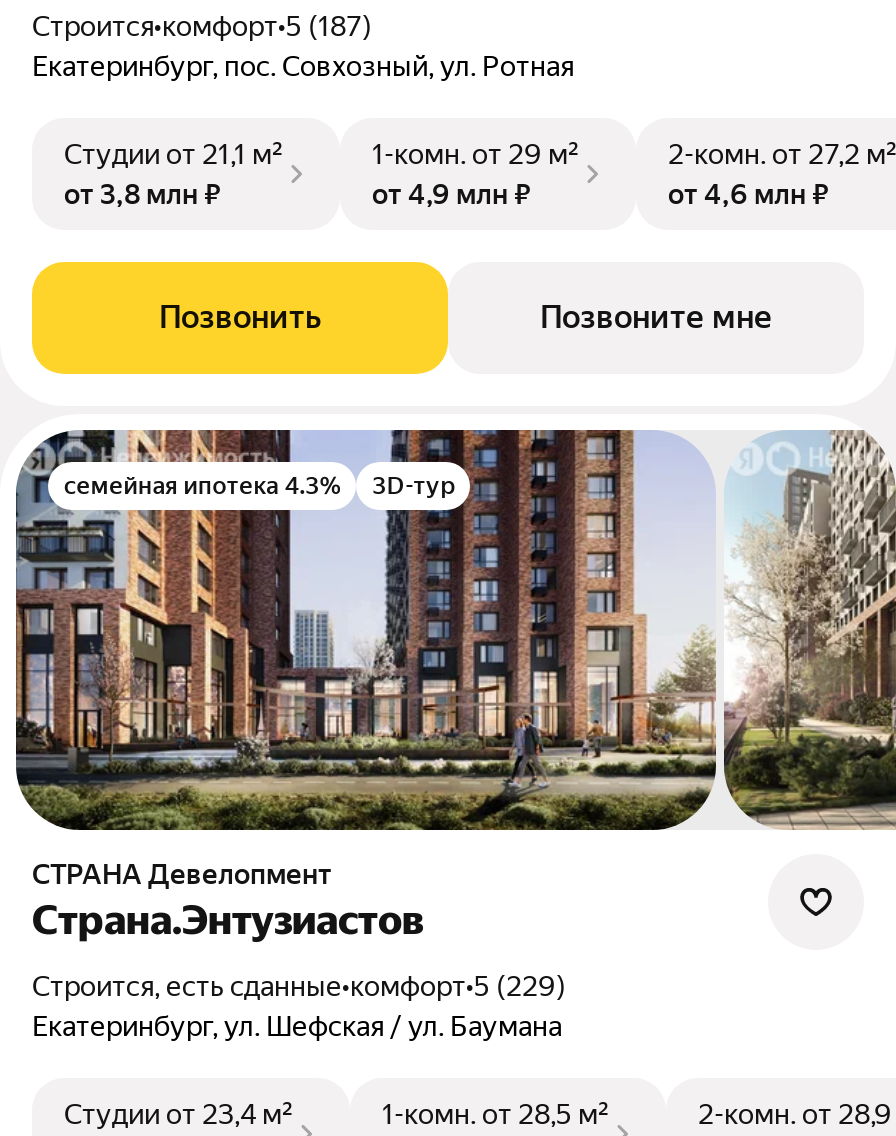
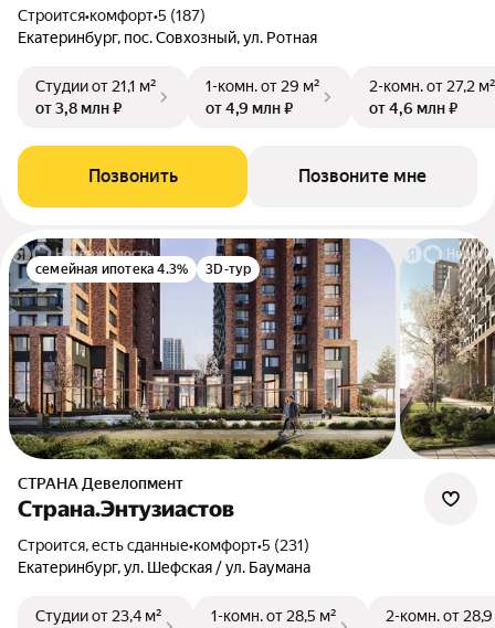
- Строится, есть сданные•комфорт•5 (229)
+ Строится, есть сданные•комфорт•5 (231)
